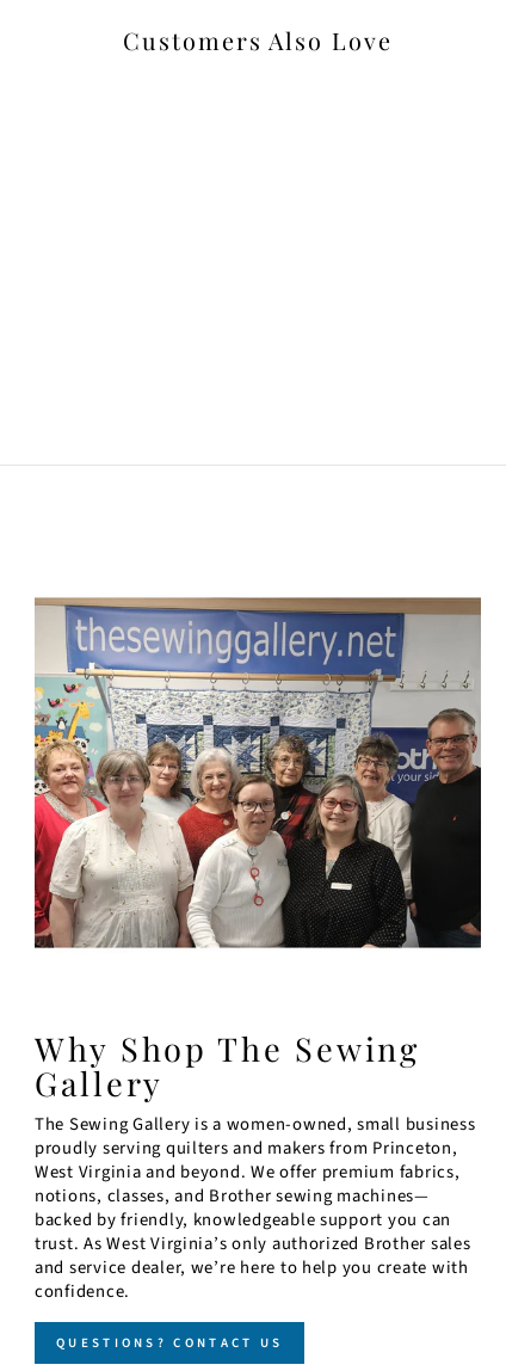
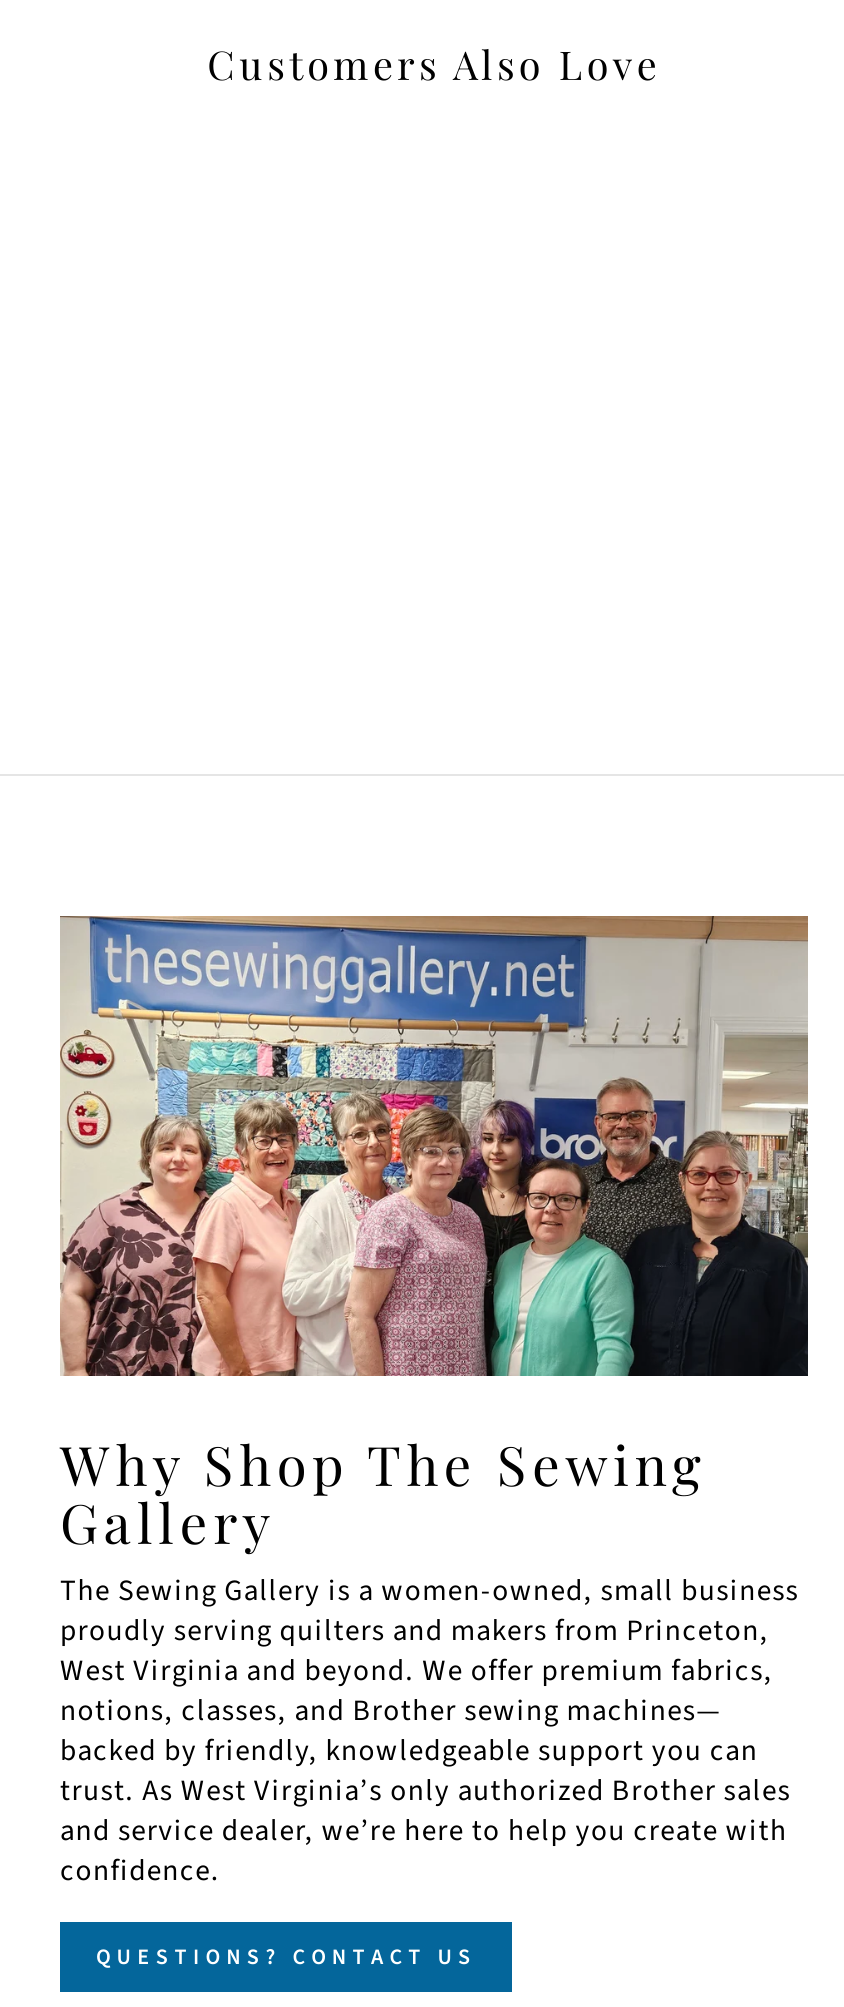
- [image]
+ [image]
